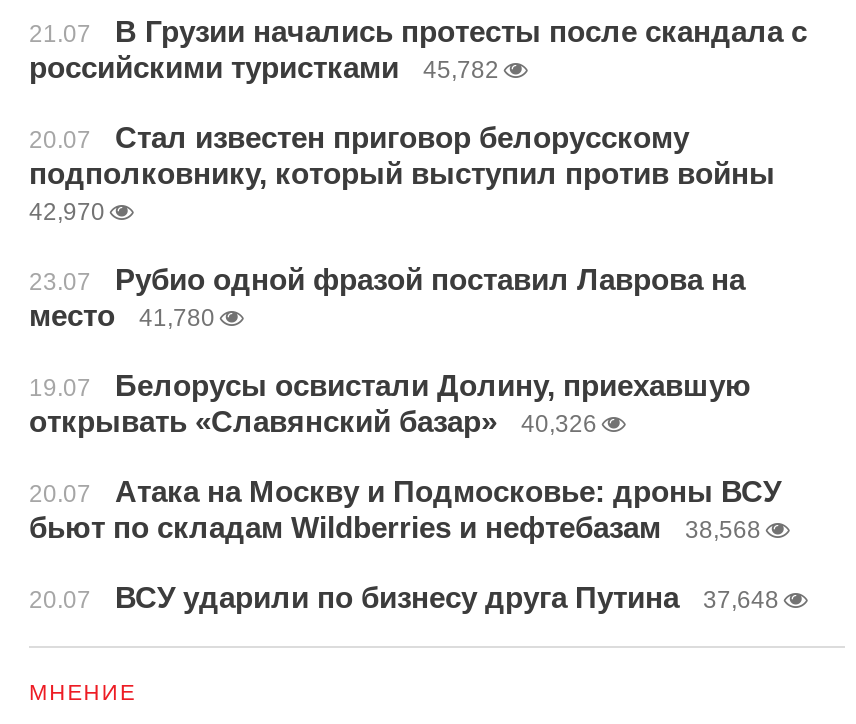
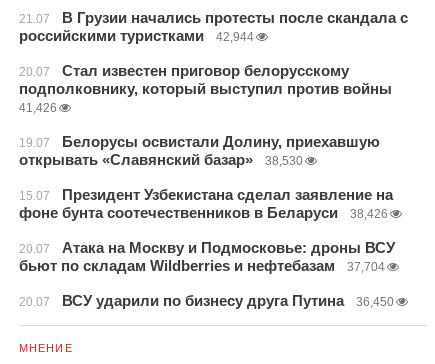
- российскими туристками 45,782
+ российскими туристками 42,944

- 42,970
- 23.07
- Рубио одной фразой поставил Лаврова на
- место
- 41,780
+ 41,426

moved up: 19.07 | Белорусы освистали Долину, приехавшую | открывать «Славянский базар»

- 40,326
+ 38,530
+ 15.07
+ Президент Узбекистана сделал заявление на
+ фоне бунта соотечественников в Беларуси
+ 38,426

- бьют по складам Wildberries и нефтебазам 38,568
+ бьют по складам Wildberries и нефтебазам 37,704

- 20.07 ВСУ ударили по бизнесу друга Путина 37,648
+ 20.07 ВСУ ударили по бизнесу друга Путина 36,450
